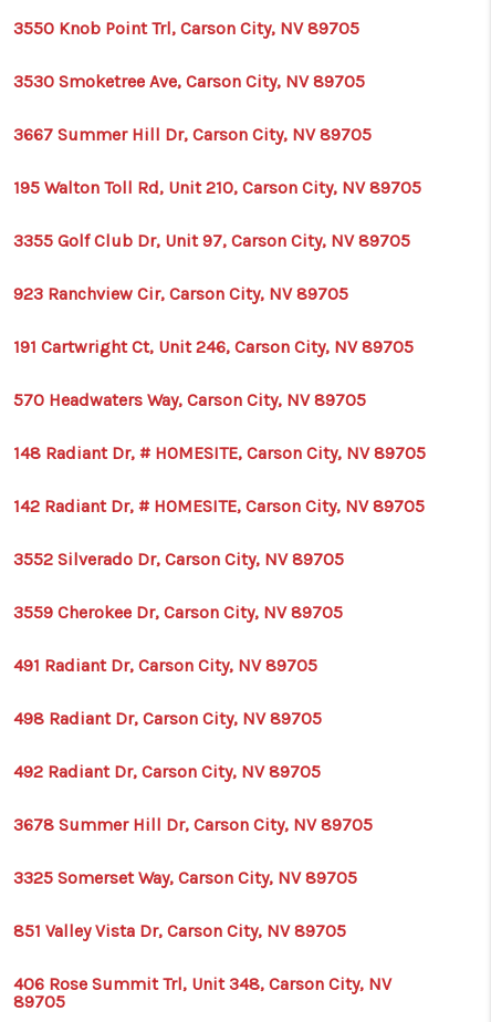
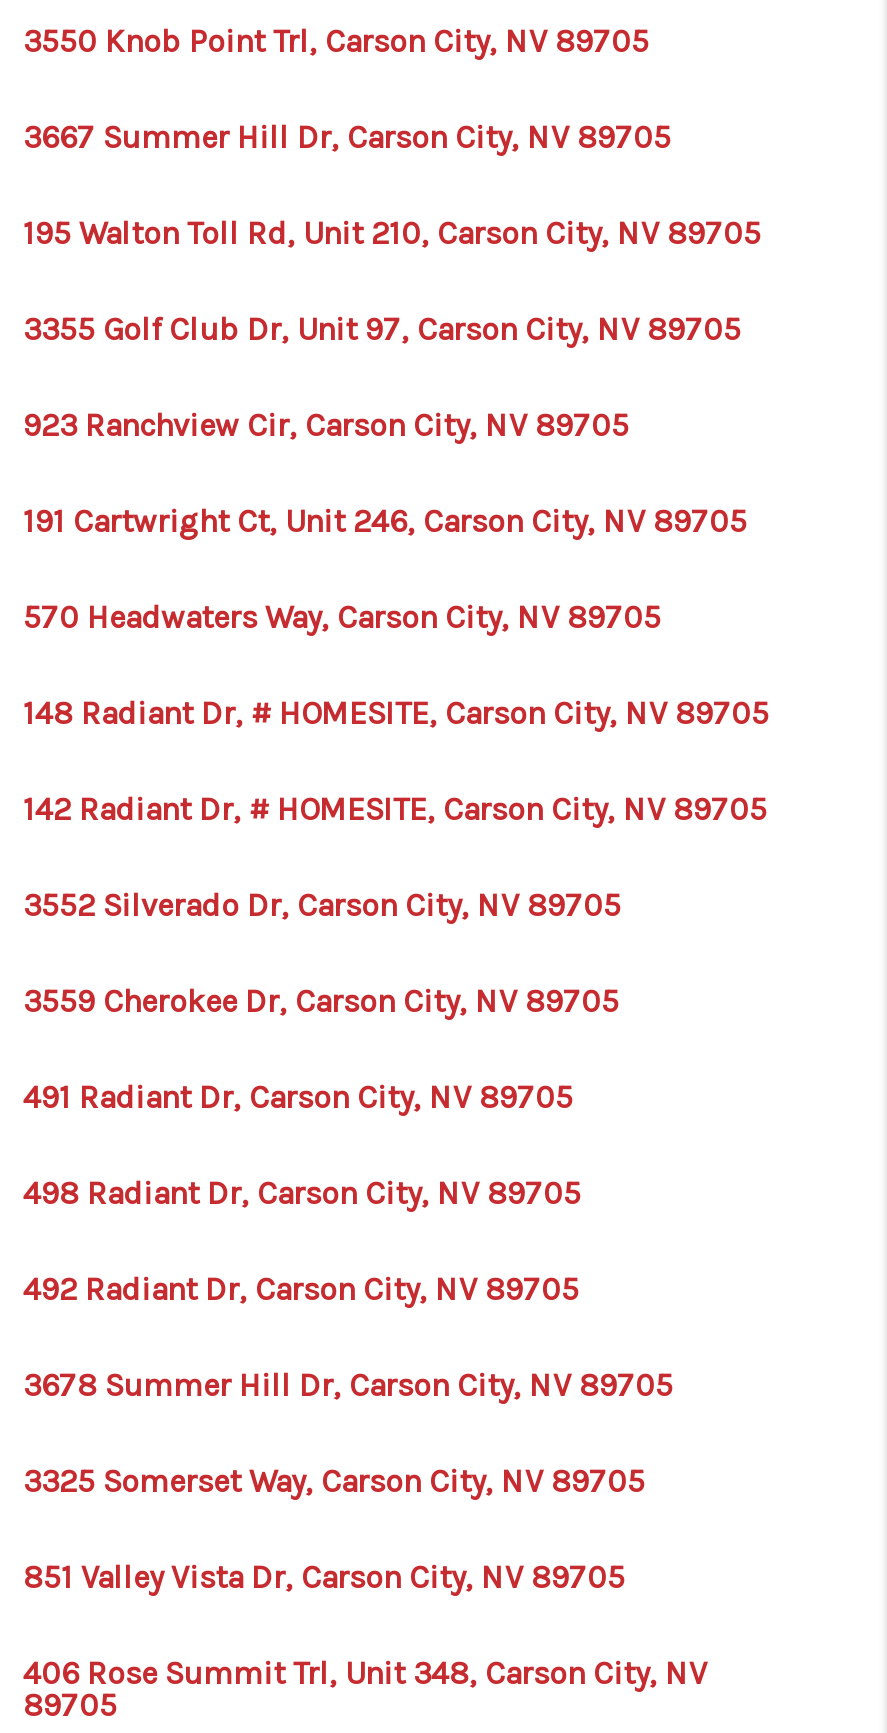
- 3530 Smoketree Ave, Carson City, NV 89705
